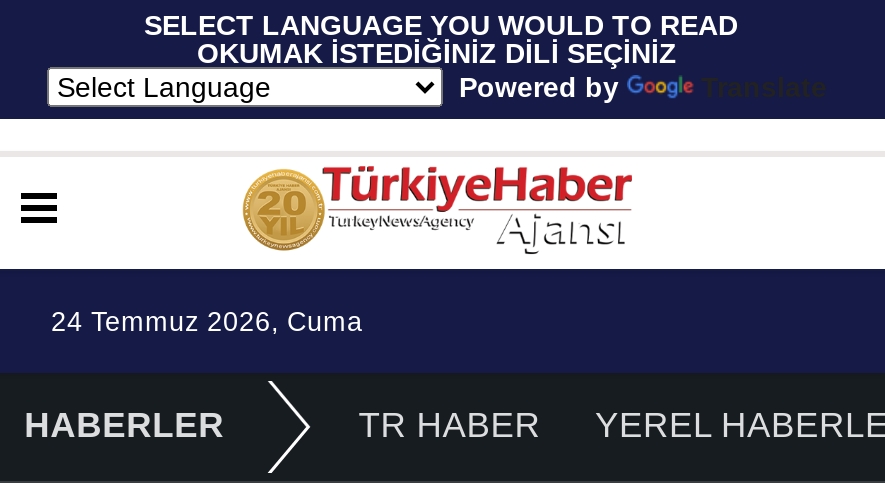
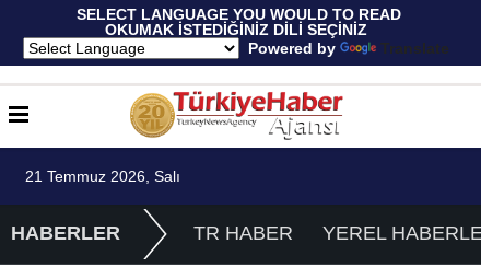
- 24 Temmuz 2026, Cuma
+ 21 Temmuz 2026, Salı
